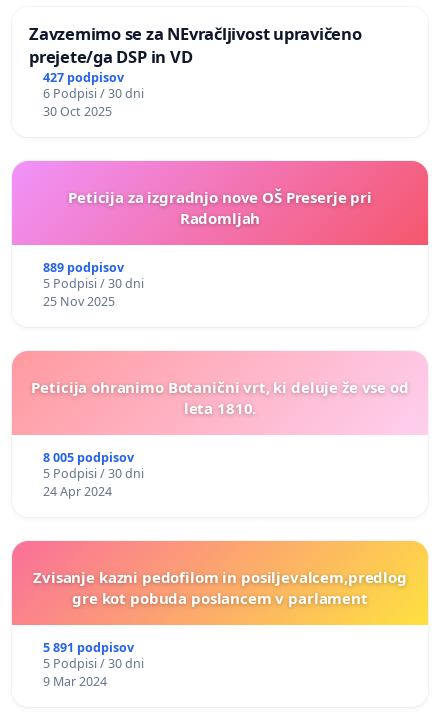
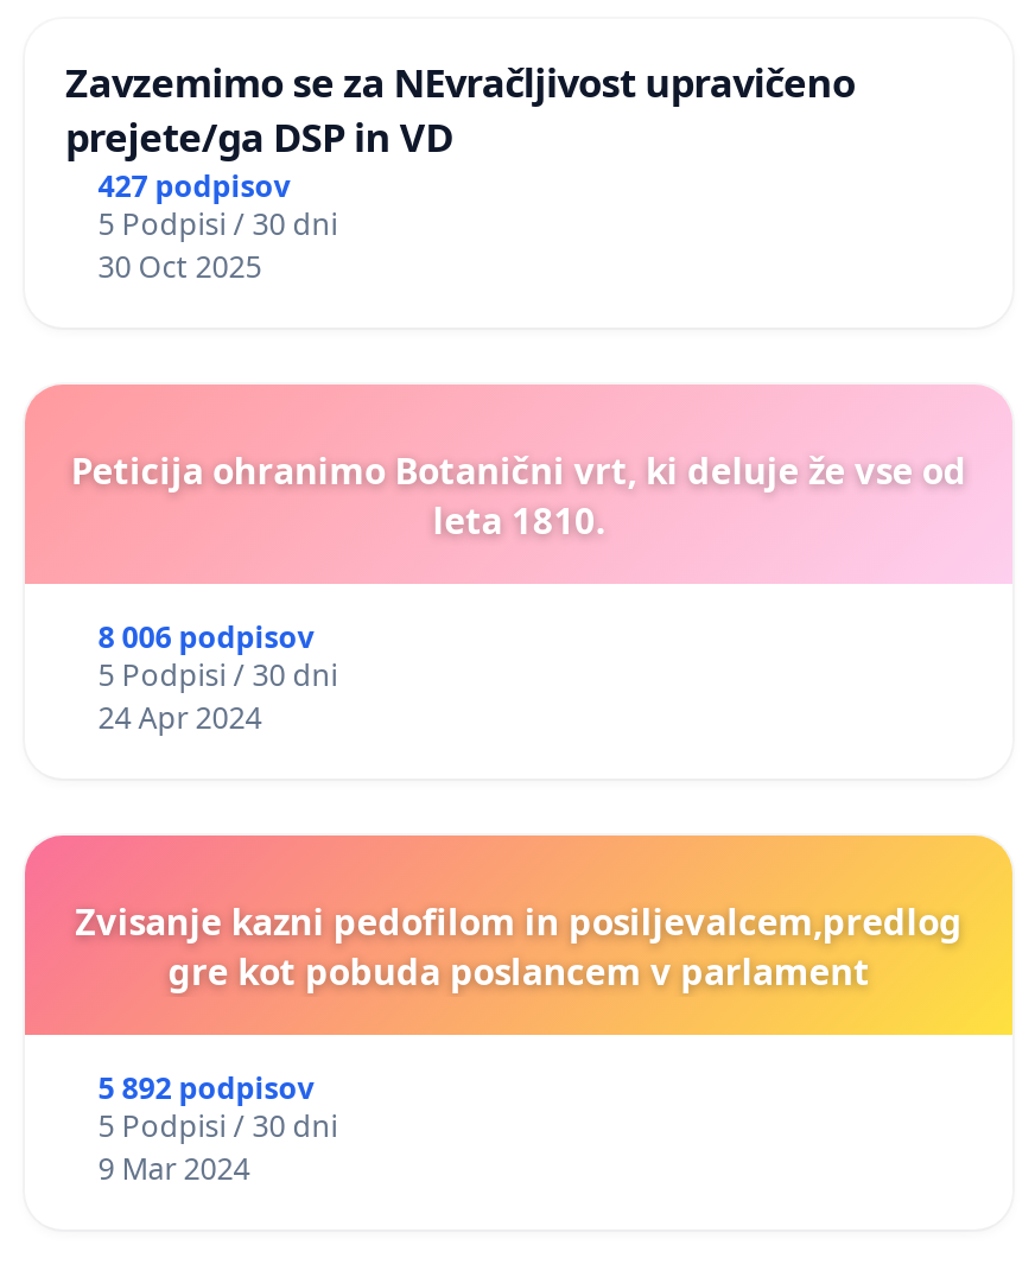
- 6 Podpisi / 30 dni
+ 5 Podpisi / 30 dni

- [image]
- Peticija za izgradnjo nove OŠ Preserje pri
- Radomljah
- 889 podpisov
- 5 Podpisi / 30 dni
- 25 Nov 2025

- 8 005 podpisov
+ 8 006 podpisov

- 5 891 podpisov
+ 5 892 podpisov
